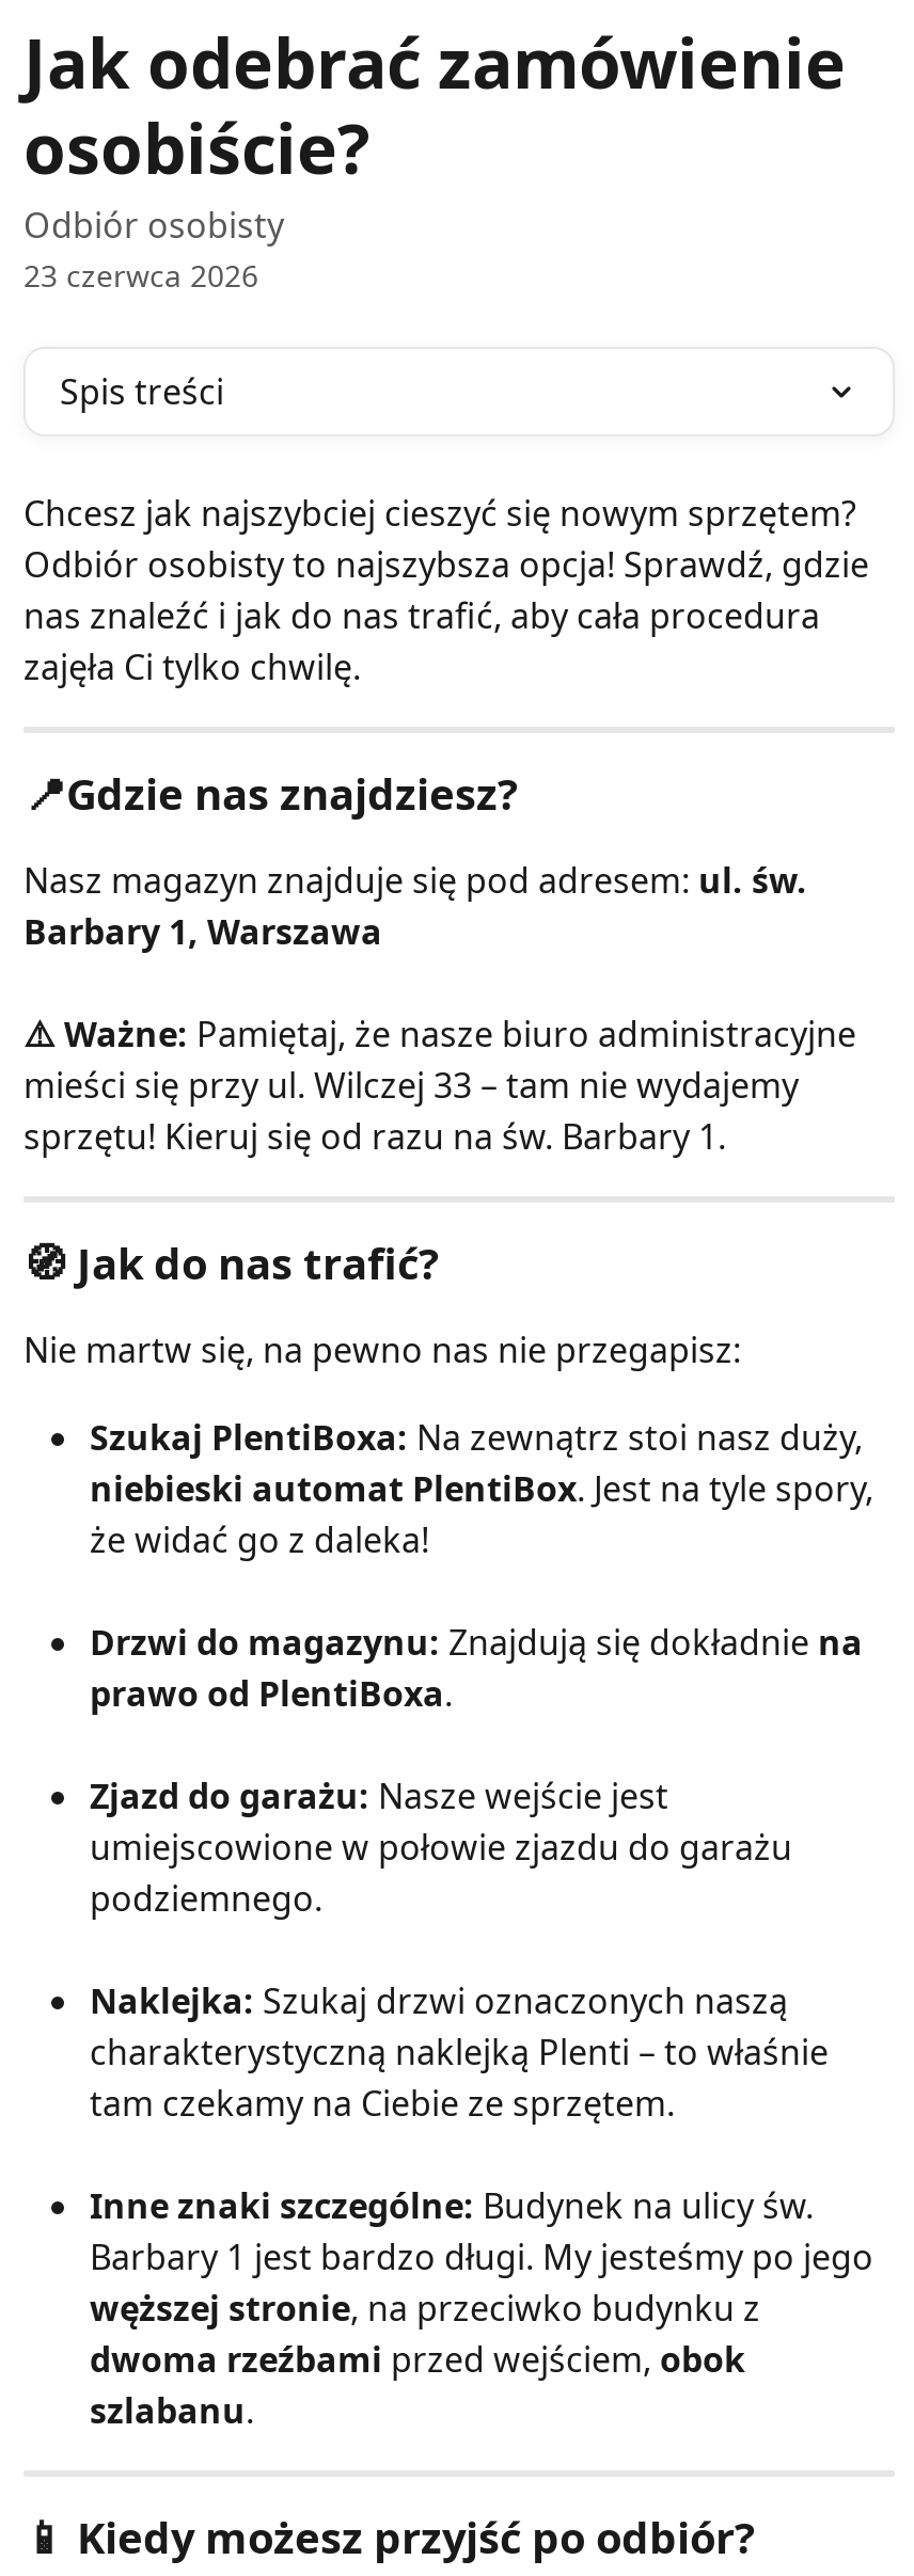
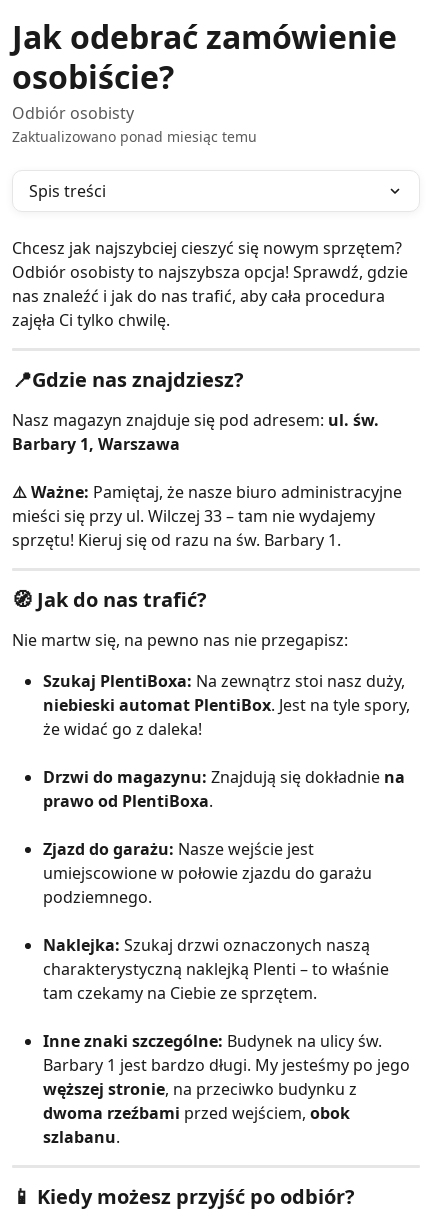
- 23 czerwca 2026
+ Zaktualizowano ponad miesiąc temu
